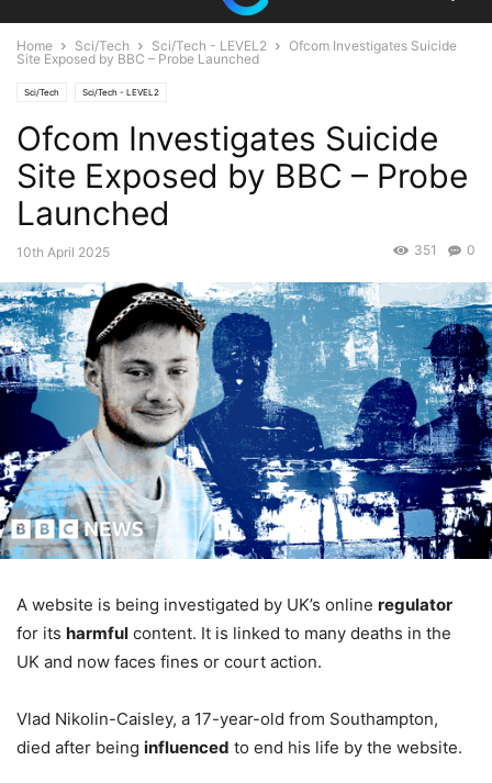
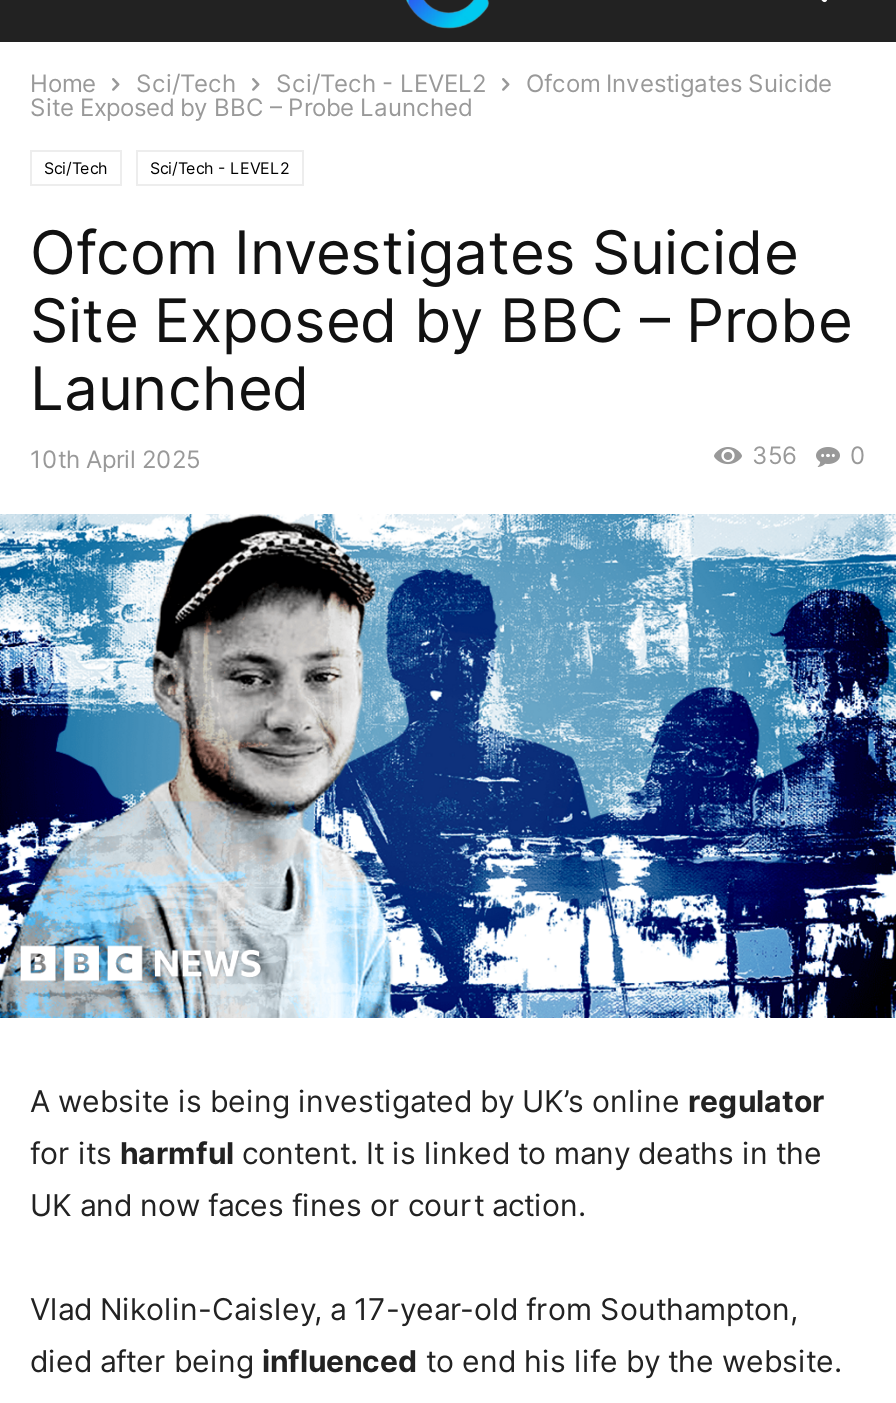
- 351 0
+ 356 0
